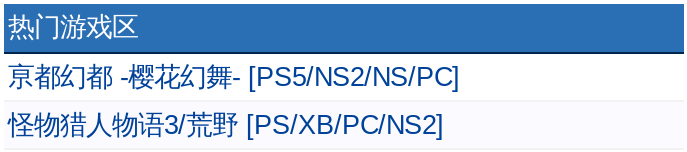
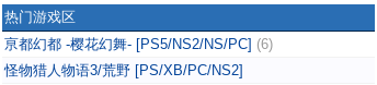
- 亰都幻都 -樱花幻舞- [PS5/NS2/NS/PC]
+ 亰都幻都 -樱花幻舞- [PS5/NS2/NS/PC] (6)
